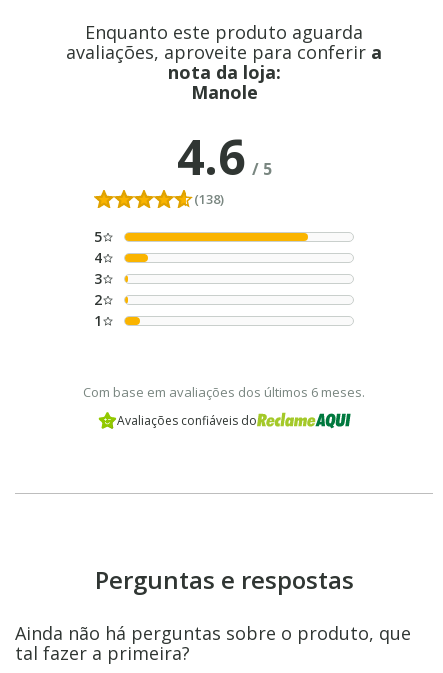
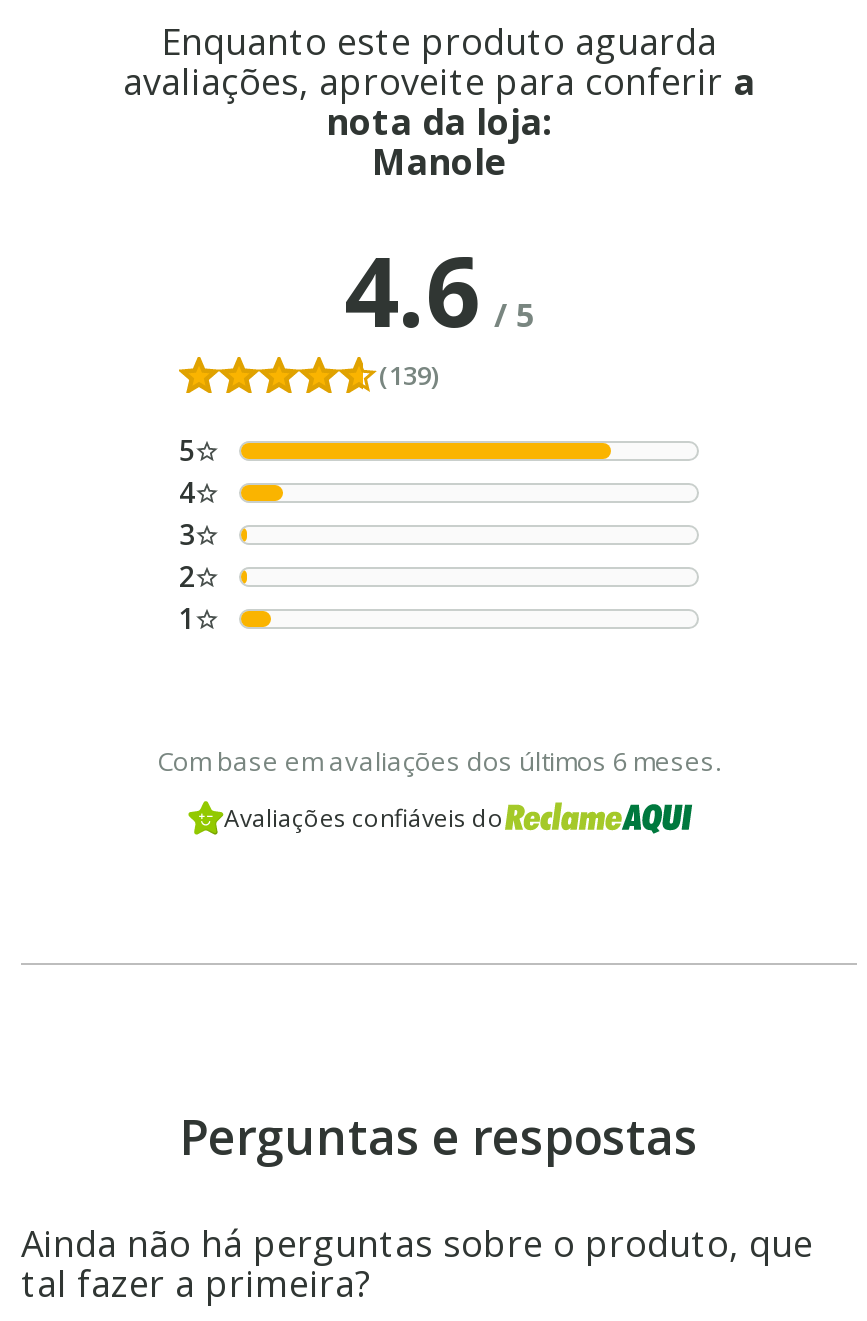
- (138)
+ (139)
